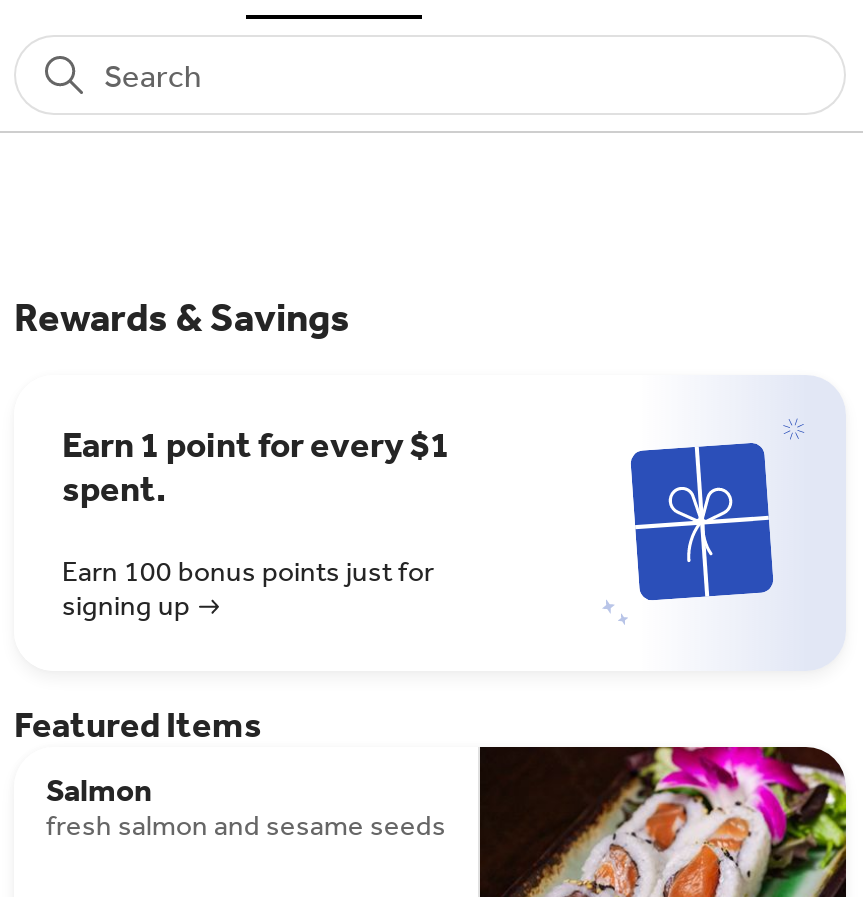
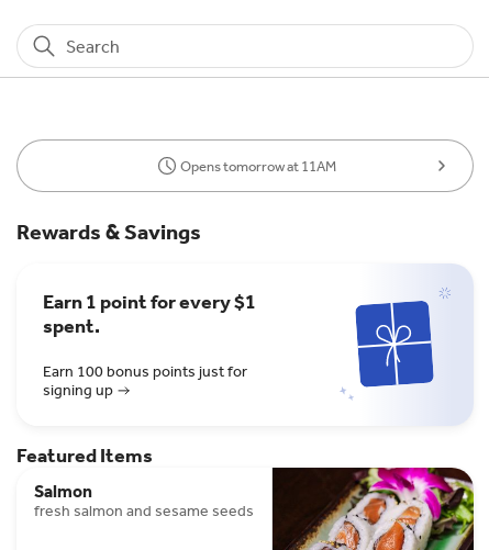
+ Opens tomorrow at 11AM
